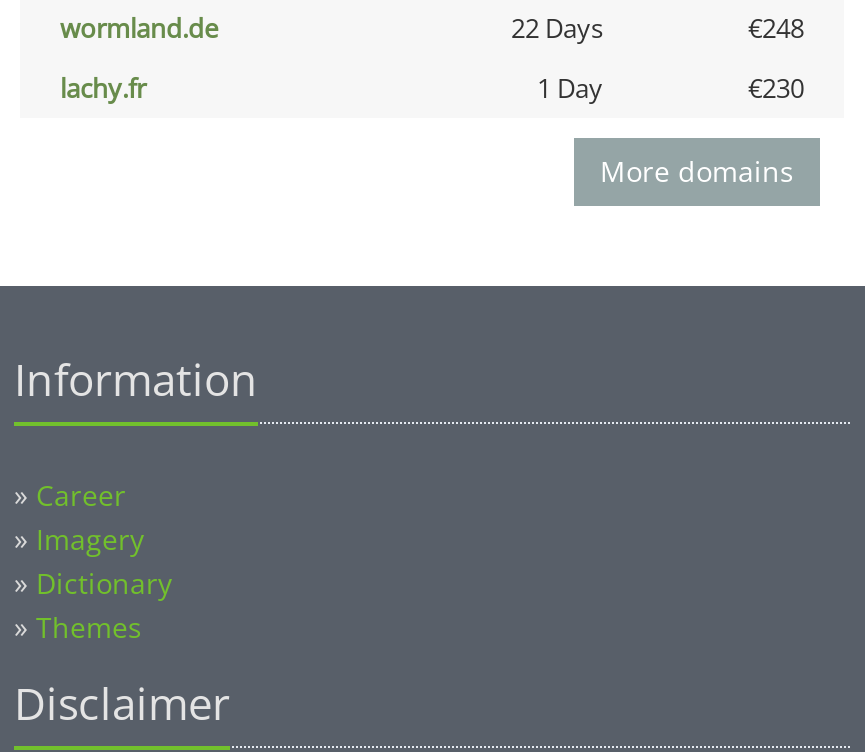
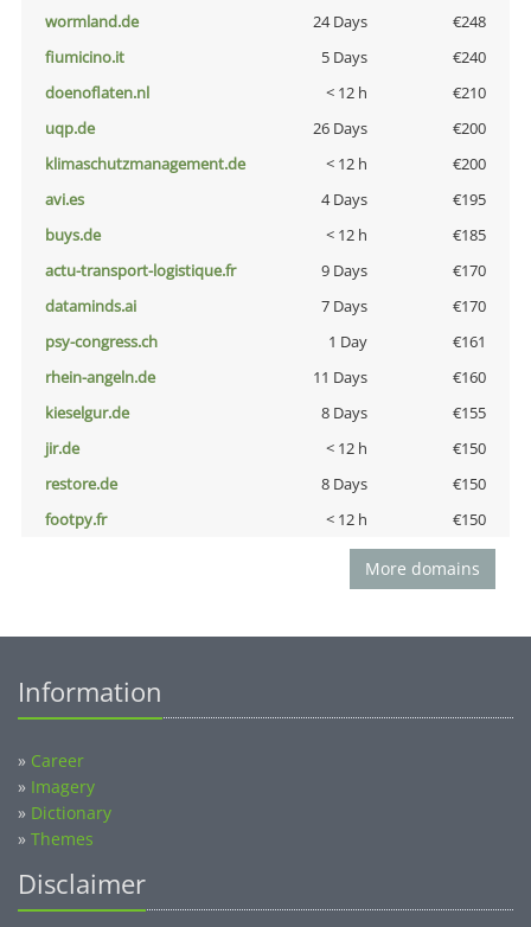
- 22 Days
+ 24 Days

- lachy.fr
+ fiumicino.it
+ 5 Days
+ €240
+ doenoflaten.nl
+ < 12 h
+ €210
+ uqp.de
+ 26 Days
+ €200
+ klimaschutzmanagement.de
+ < 12 h
+ €200
+ avi.es
+ 4 Days
+ €195
+ buys.de
+ < 12 h
+ €185
+ actu-transport-logistique.fr
+ 9 Days
+ €170
+ dataminds.ai
+ 7 Days
+ €170
+ psy-congress.ch

- €230
+ €161
+ rhein-angeln.de
+ 11 Days
+ €160
+ kieselgur.de
+ 8 Days
+ €155
+ jir.de
+ < 12 h
+ €150
+ restore.de
+ 8 Days
+ €150
+ footpy.fr
+ < 12 h
+ €150
